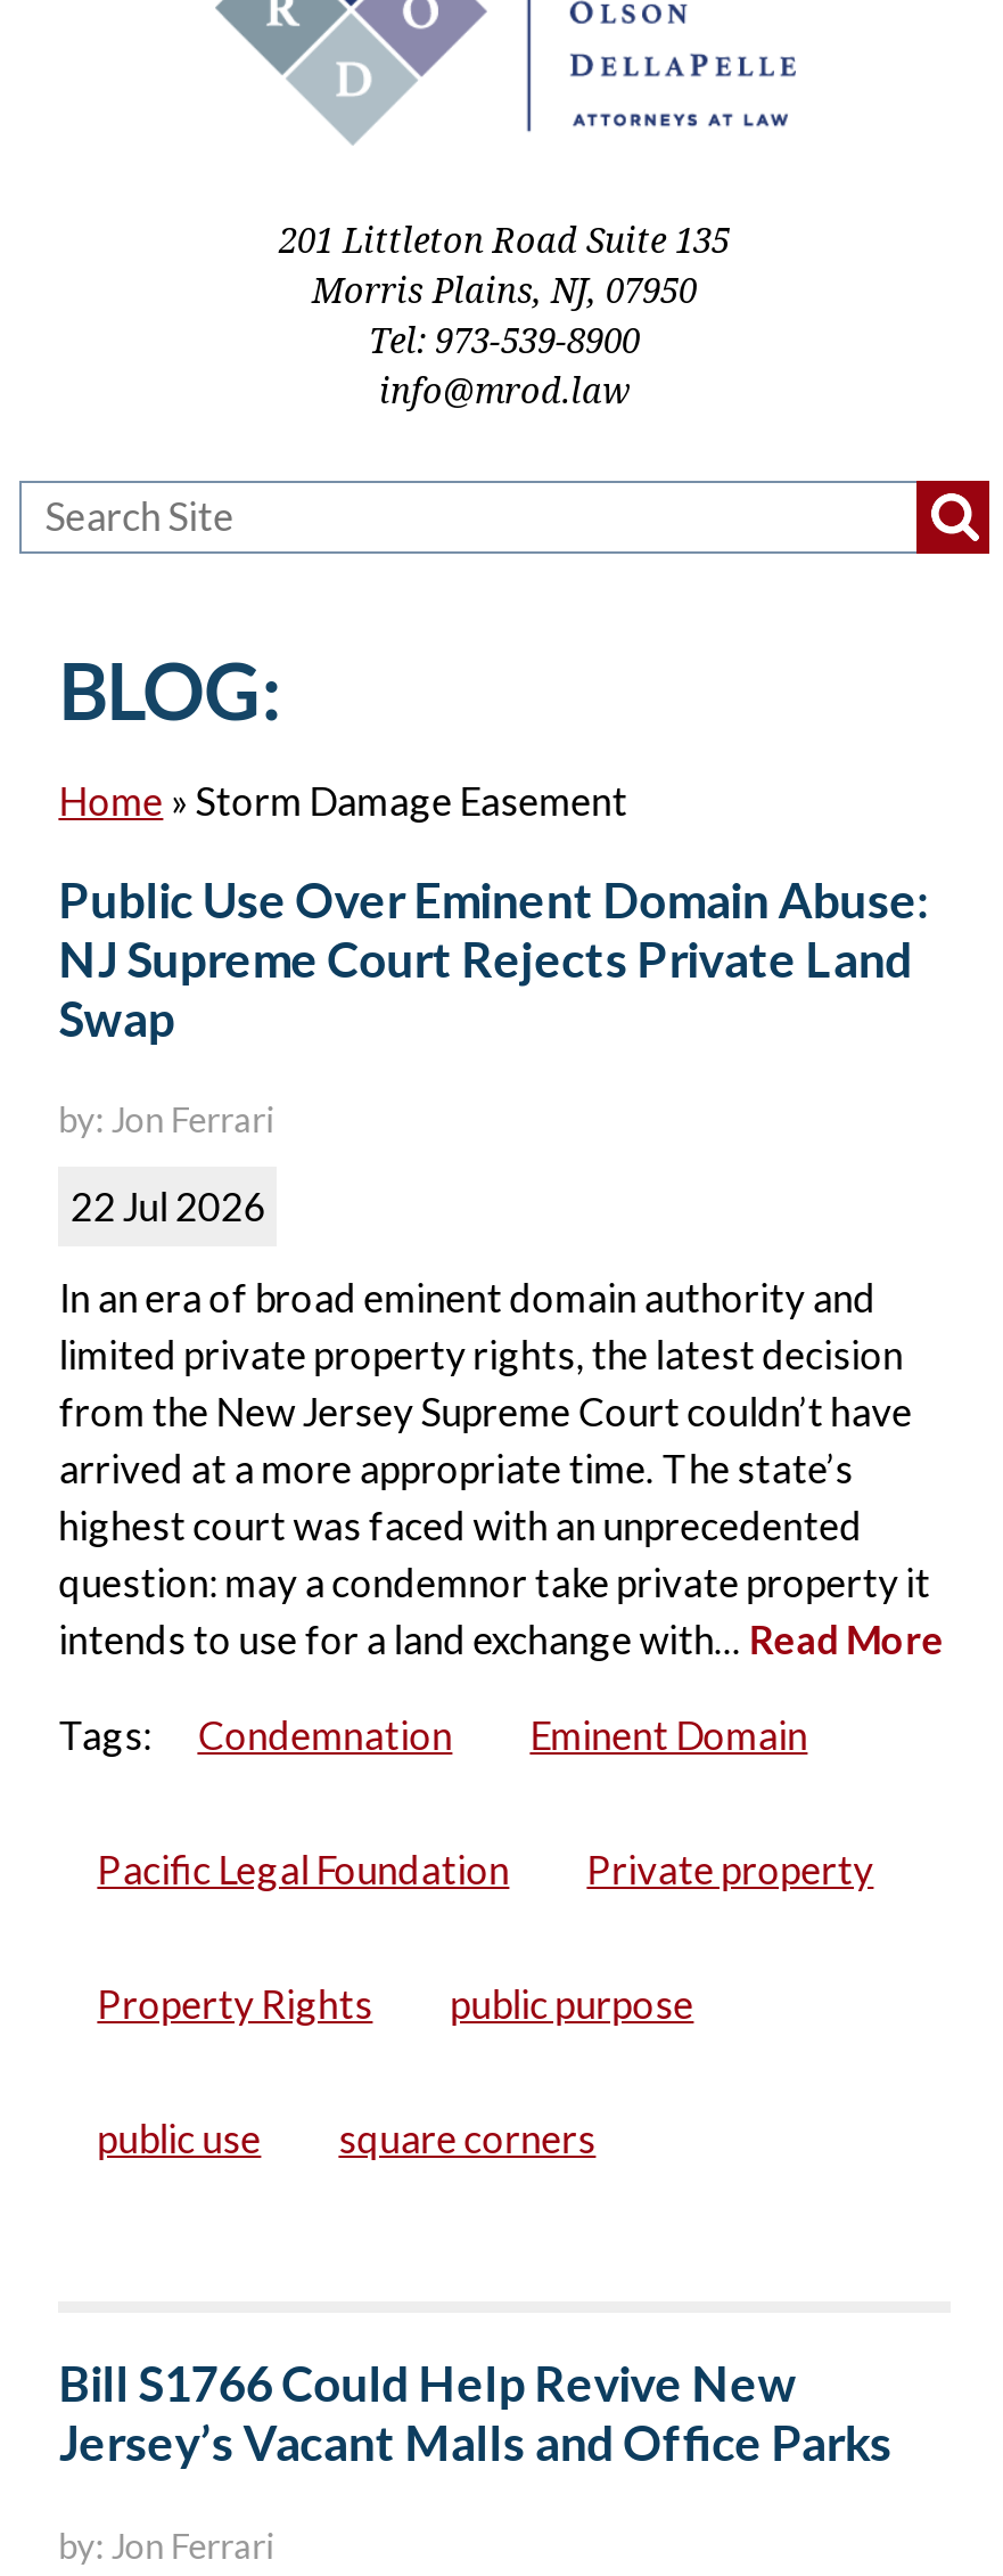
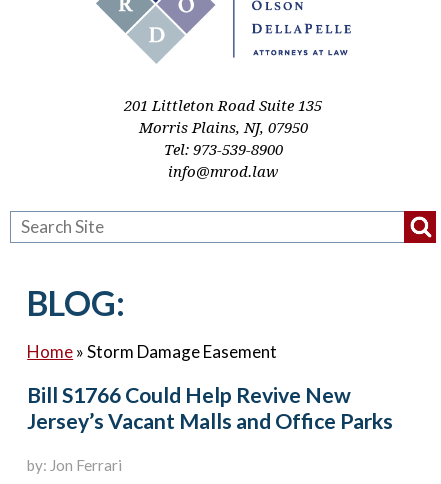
- Public Use Over Eminent Domain Abuse:
- NJ Supreme Court Rejects Private Land
- Swap
- by: Jon Ferrari
- 22 Jul 2026
- In an era of broad eminent domain authority and
- limited private property rights, the latest decision
- from the New Jersey Supreme Court couldn’t have
- arrived at a more appropriate time. The state’s
- highest court was faced with an unprecedented
- question: may a condemnor take private property it
- intends to use for a land exchange with... Read More
- Tags:
- Condemnation
- Eminent Domain
- Pacific Legal Foundation
- Private property
- Property Rights
- public purpose
- public use
- square corners
